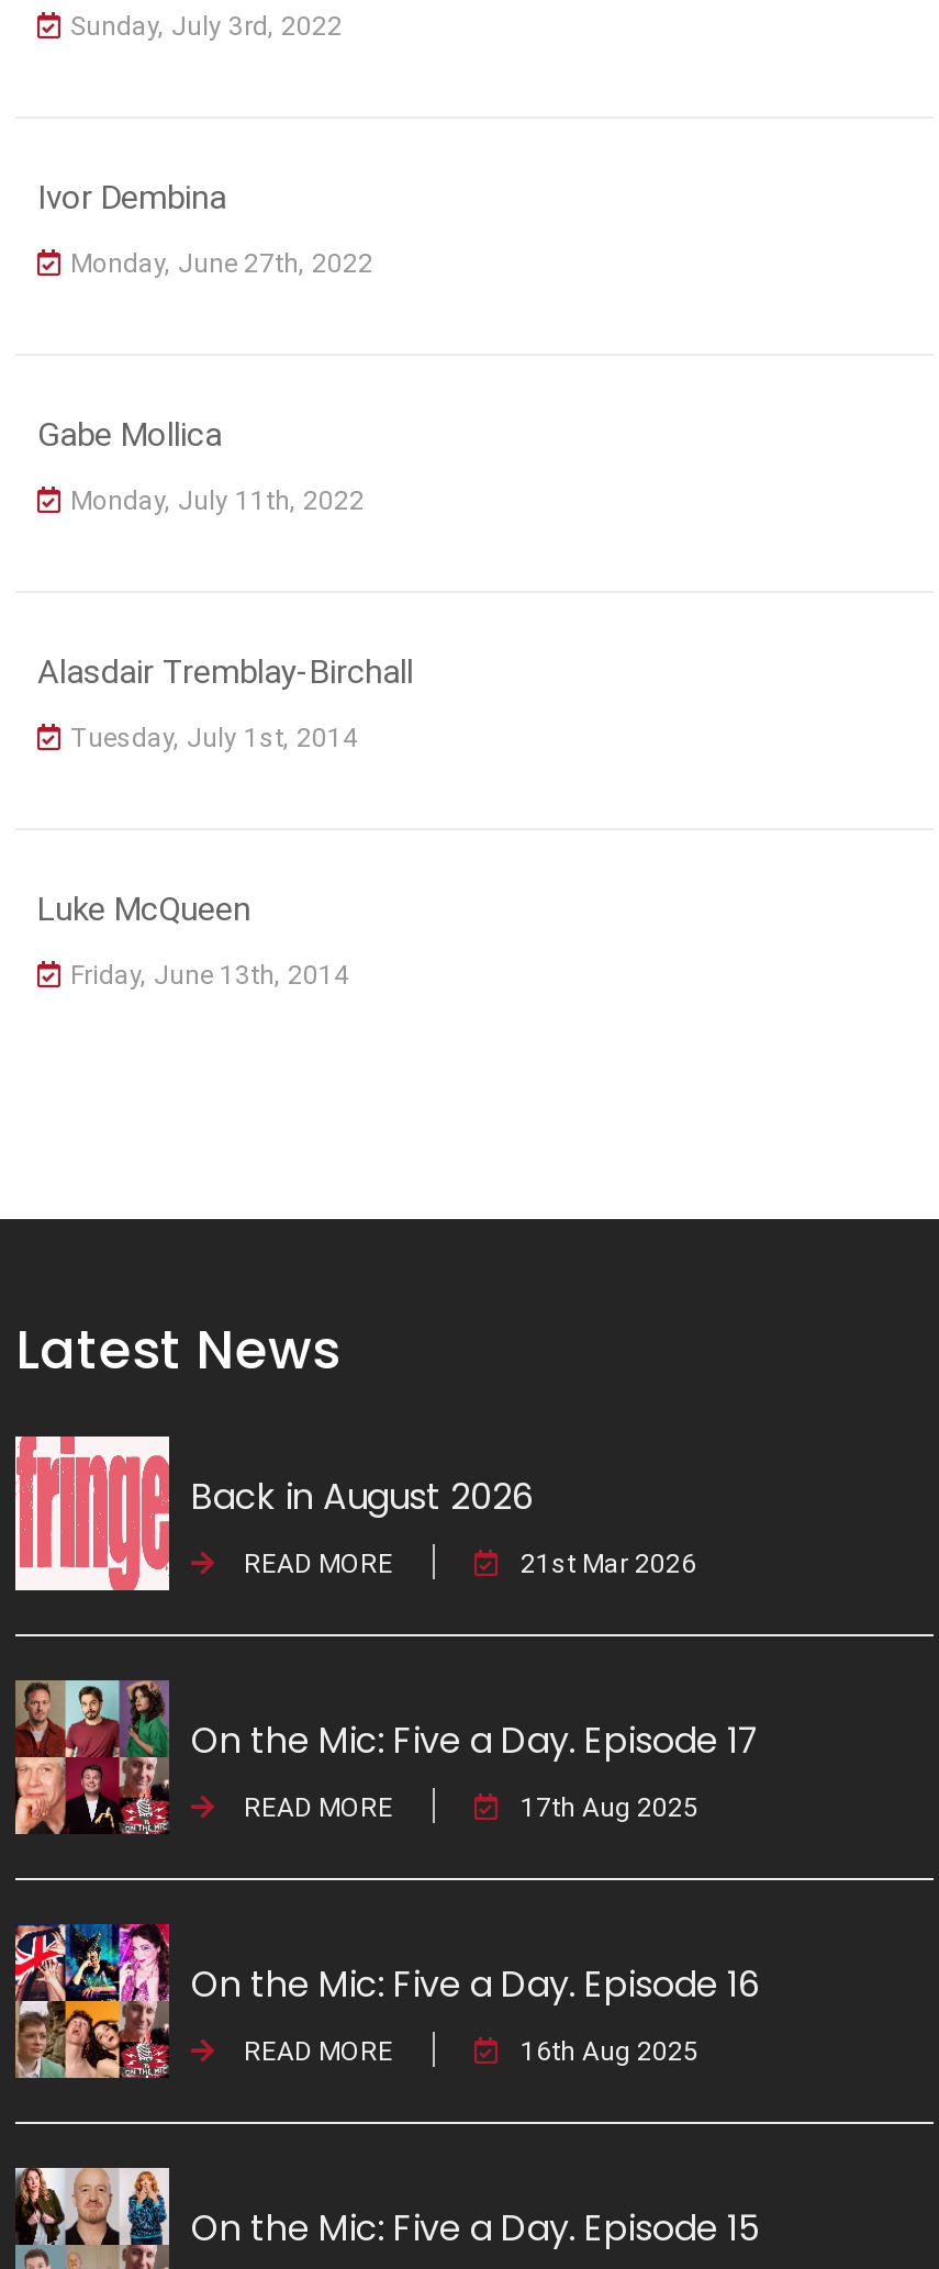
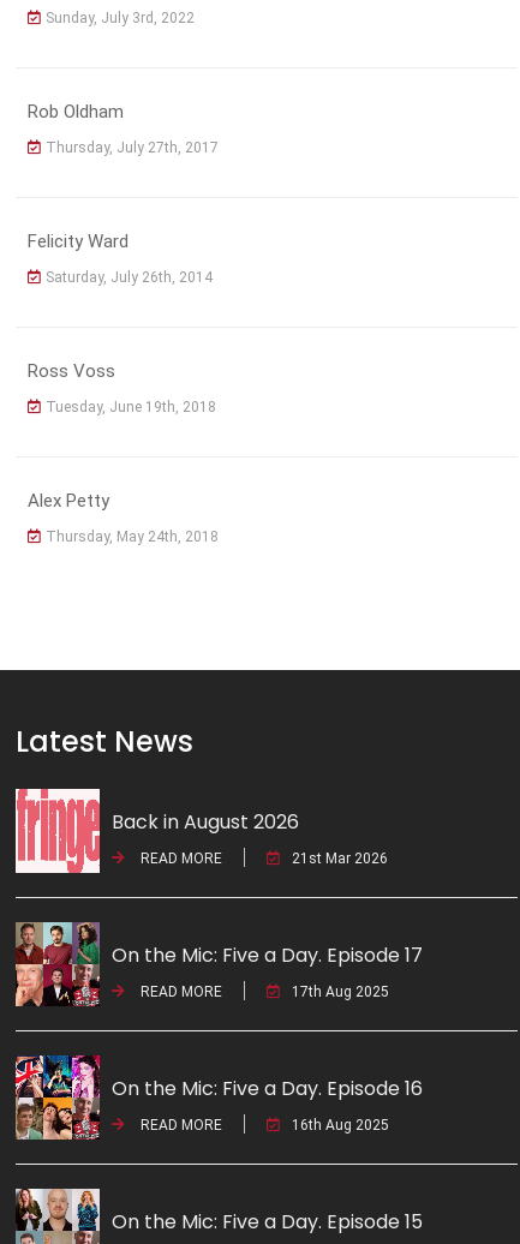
- Ivor Dembina
+ Rob Oldham

- Monday, June 27th, 2022
+ Thursday, July 27th, 2017

- Gabe Mollica
+ Felicity Ward

- Monday, July 11th, 2022
+ Saturday, July 26th, 2014

- Alasdair Tremblay-Birchall
+ Ross Voss

- Tuesday, July 1st, 2014
+ Tuesday, June 19th, 2018

- Luke McQueen
+ Alex Petty

- Friday, June 13th, 2014
+ Thursday, May 24th, 2018
